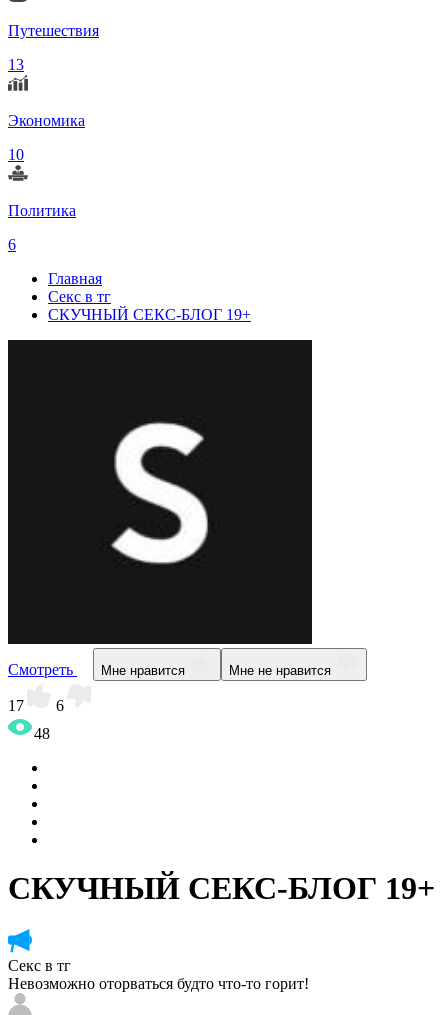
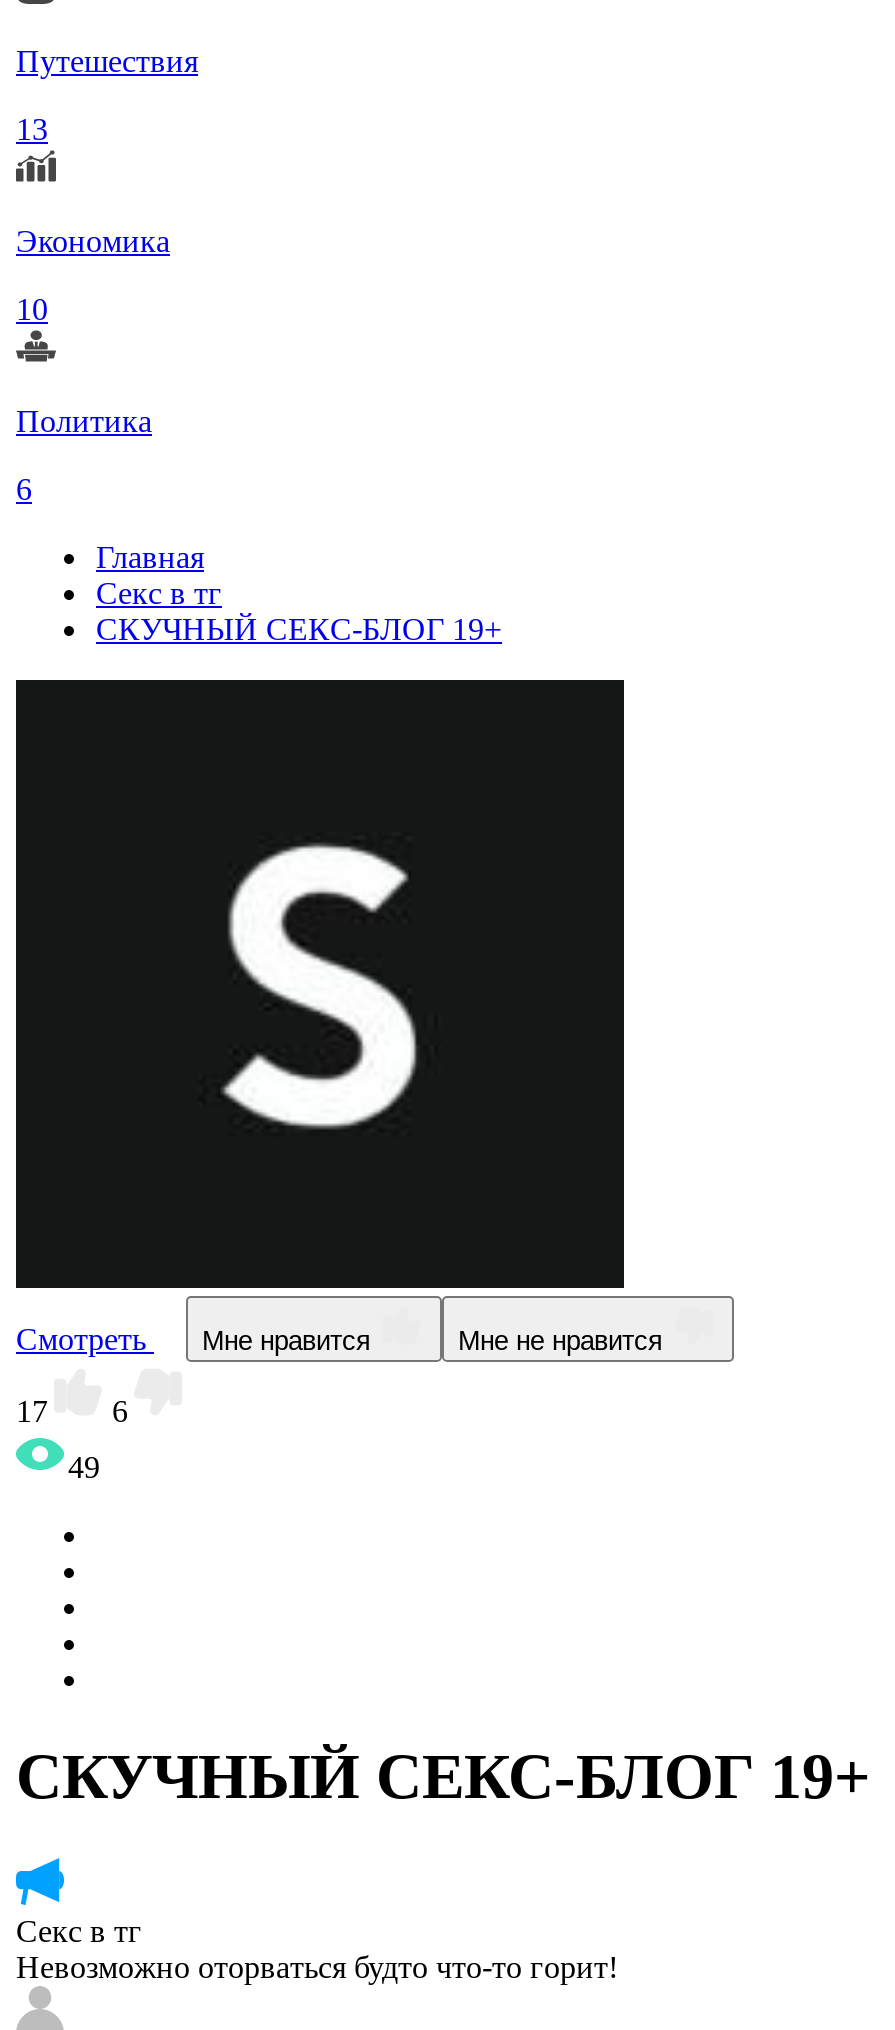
- 48
+ 49
